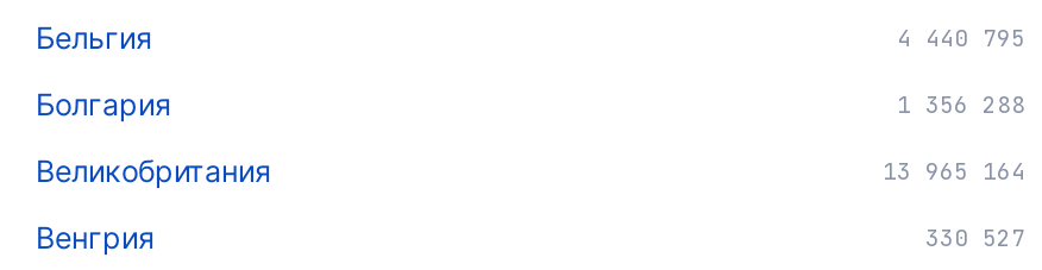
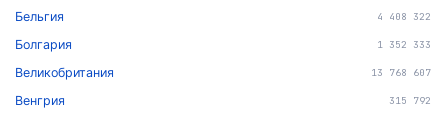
- 4 440 795
+ 4 408 322

- 1 356 288
+ 1 352 333

- 13 965 164
+ 13 768 607

- 330 527
+ 315 792
